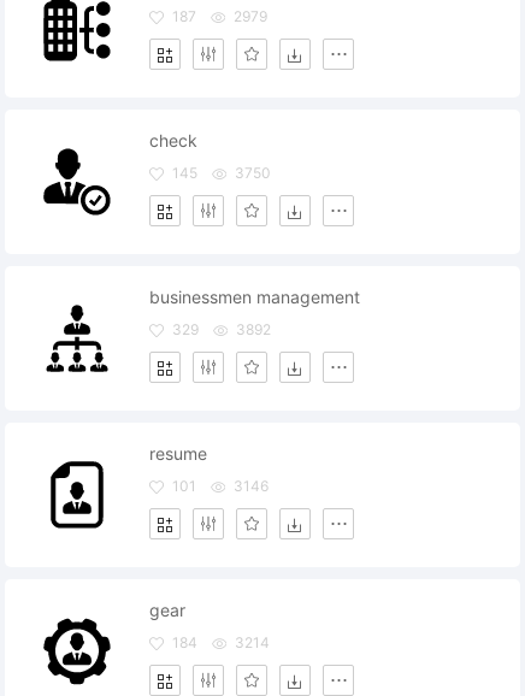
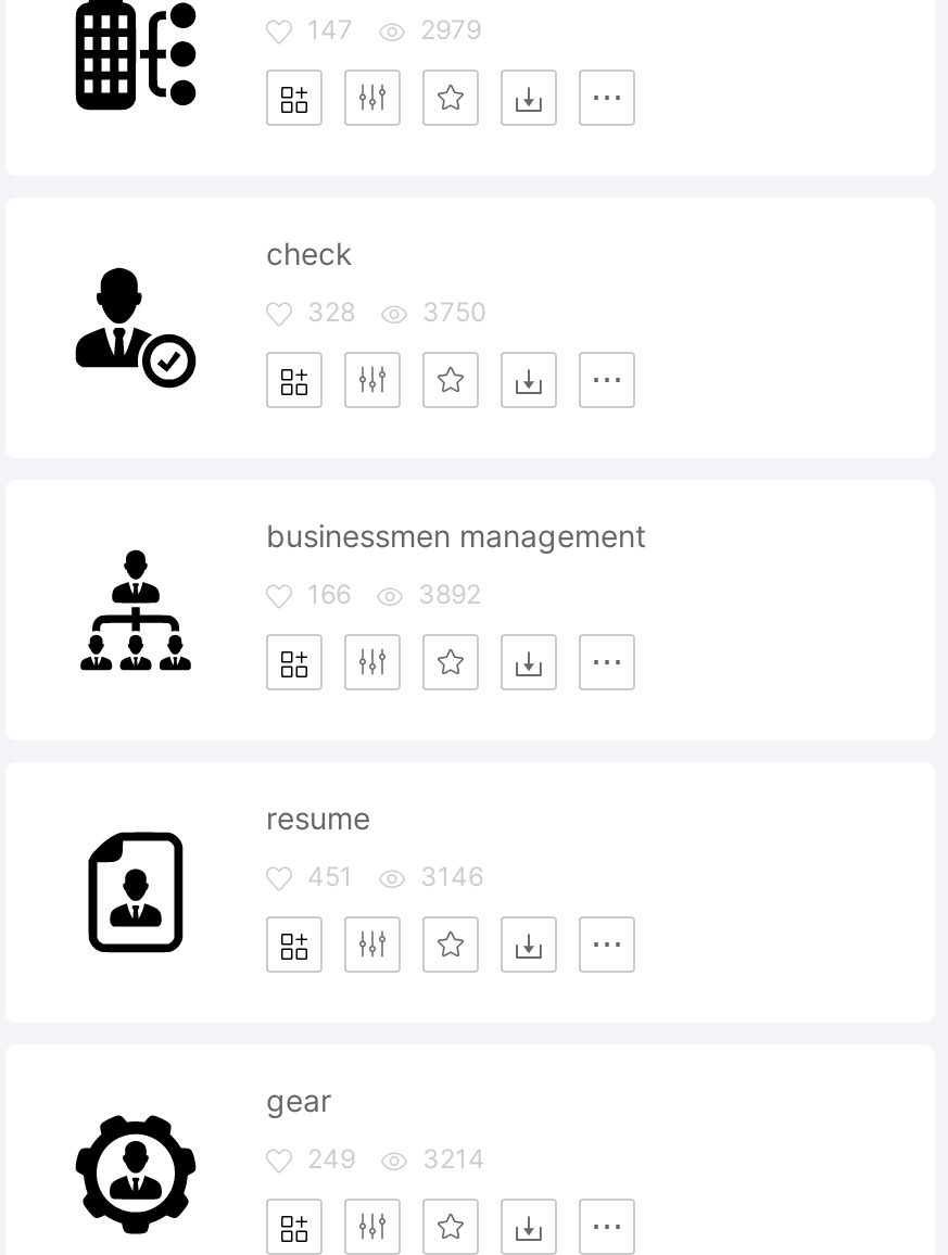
- 187
+ 147

- 145
+ 328

- 329
+ 166

- 101
+ 451

- 184
+ 249
